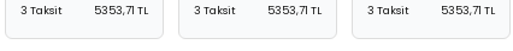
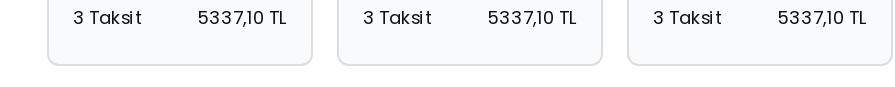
- 5353,71 TL
+ 5337,10 TL

- 5353,71 TL
+ 5337,10 TL

- 5353,71 TL
+ 5337,10 TL
